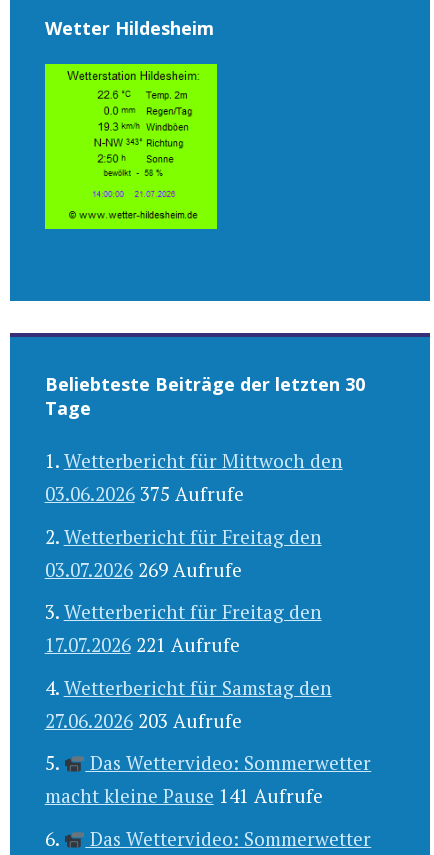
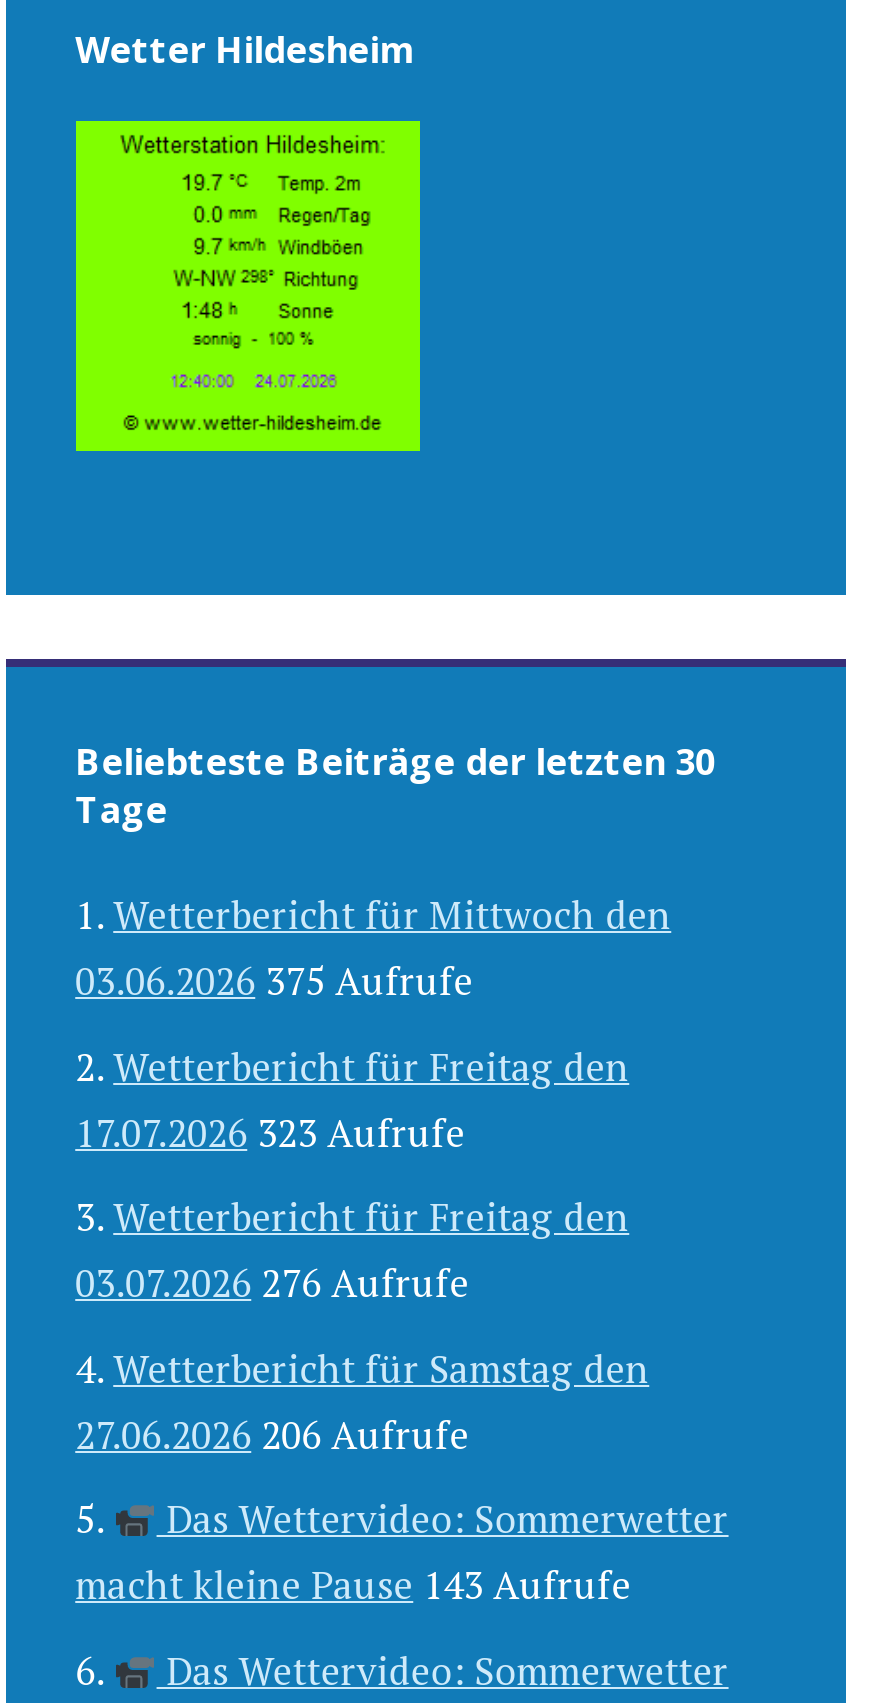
- 03.07.2026 269 Aufrufe
+ 17.07.2026 323 Aufrufe

- 17.07.2026 221 Aufrufe
+ 03.07.2026 276 Aufrufe

- 27.06.2026 203 Aufrufe
+ 27.06.2026 206 Aufrufe

- macht kleine Pause 141 Aufrufe
+ macht kleine Pause 143 Aufrufe
